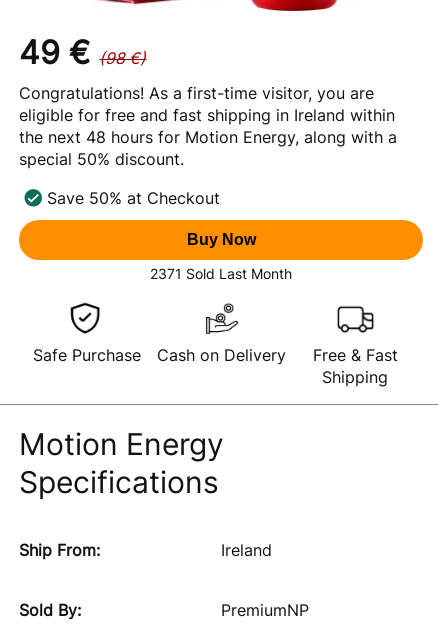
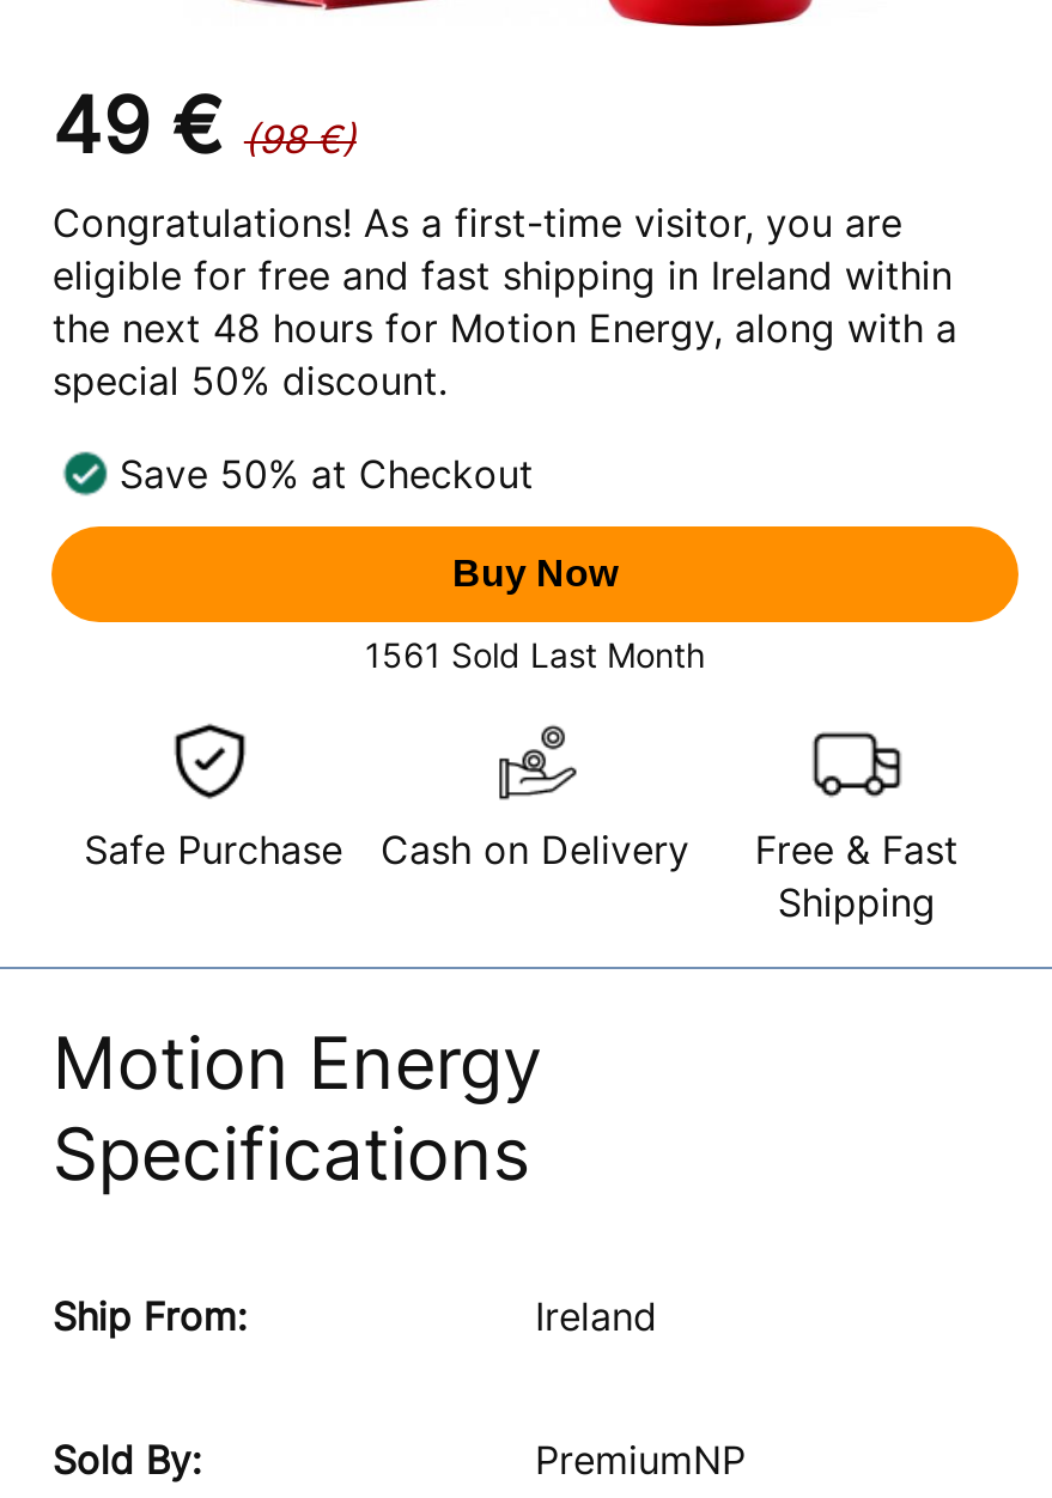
- 2371 Sold Last Month
+ 1561 Sold Last Month
